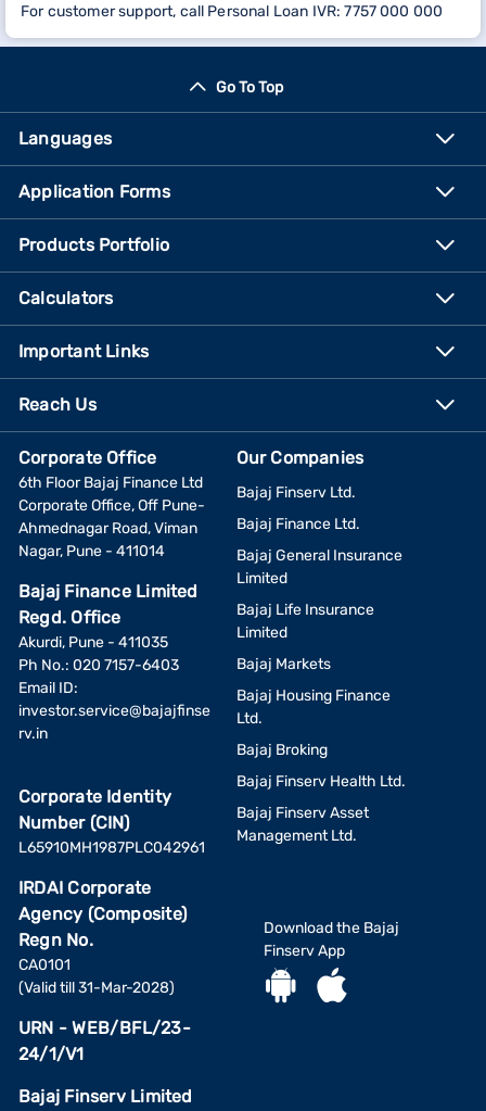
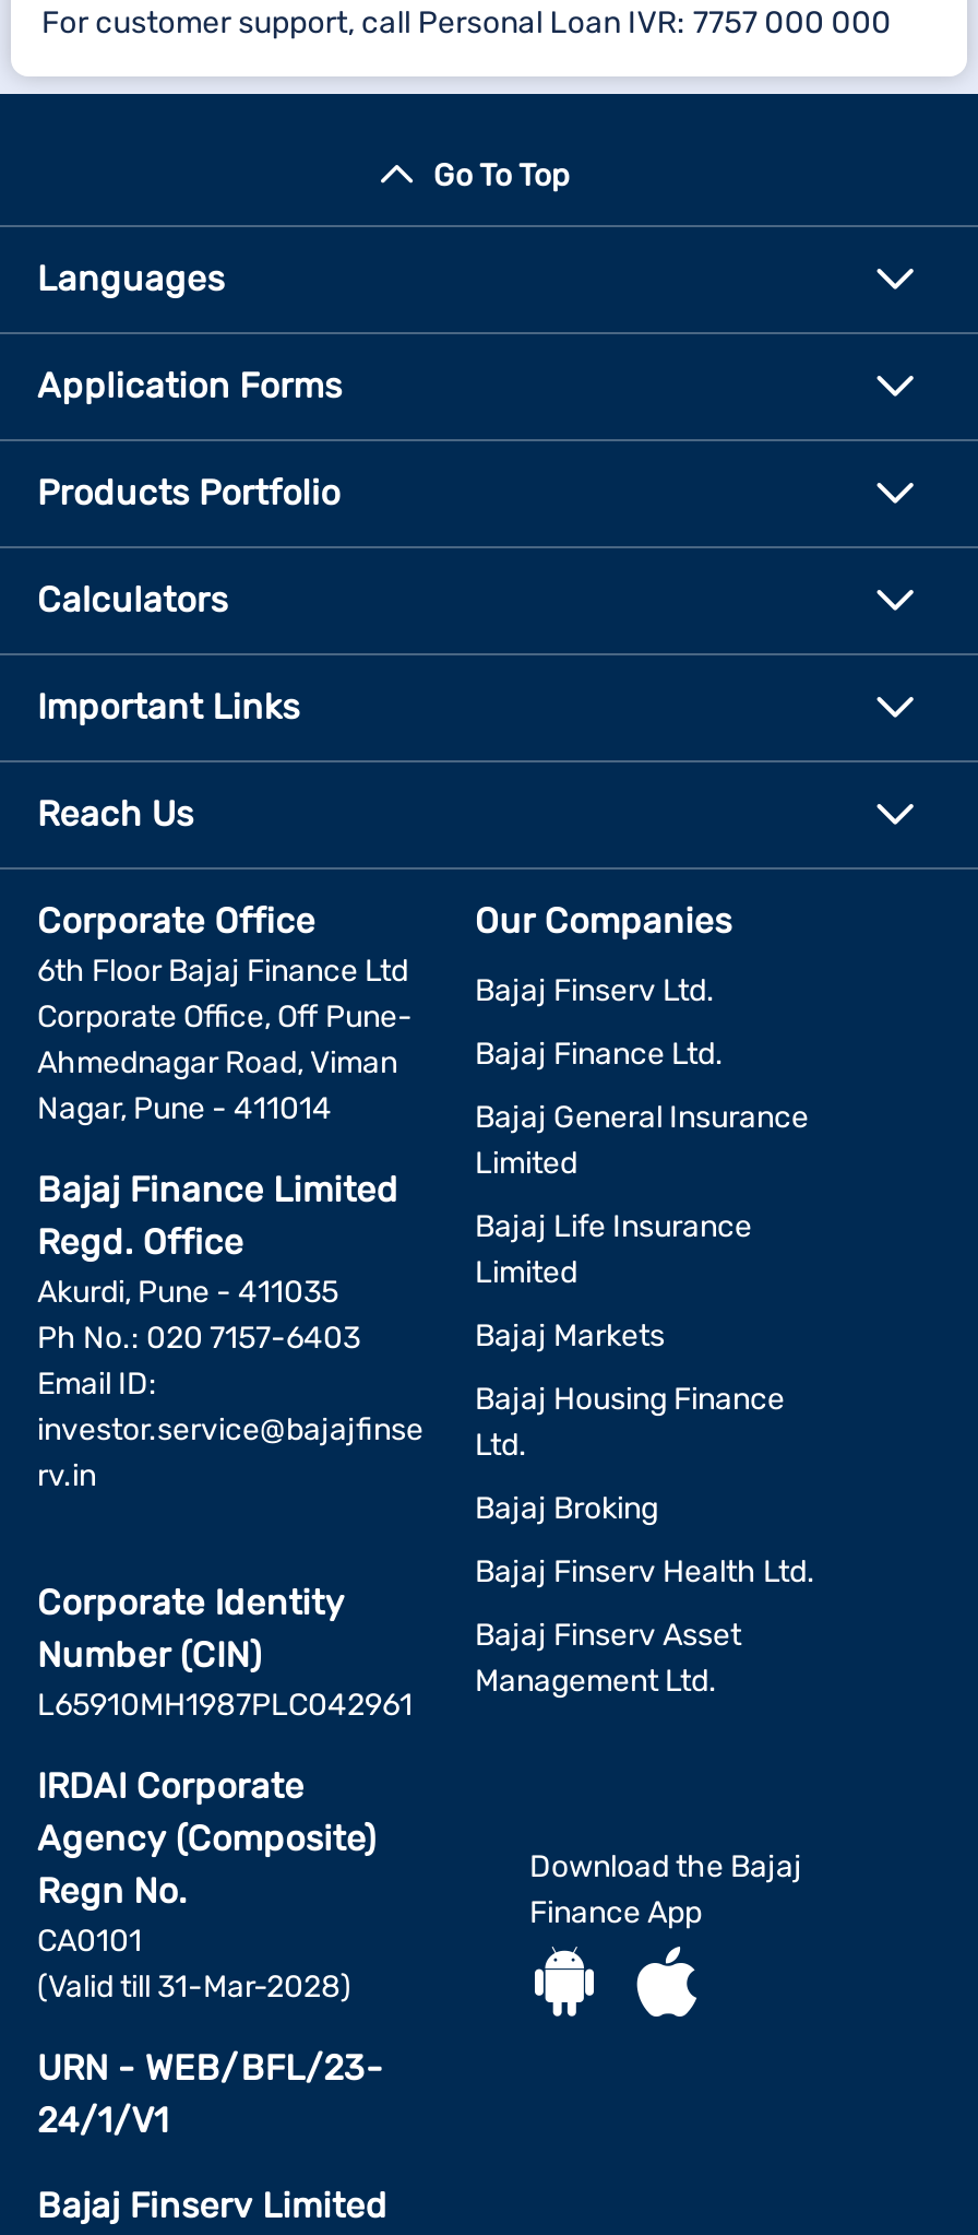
- Finserv App
+ Finance App
